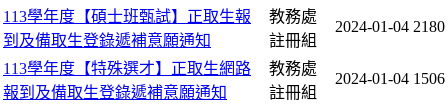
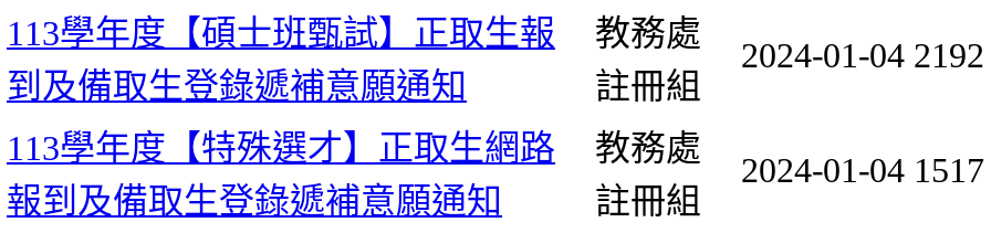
- 2024-01-04 2180
+ 2024-01-04 2192

- 2024-01-04 1506
+ 2024-01-04 1517
